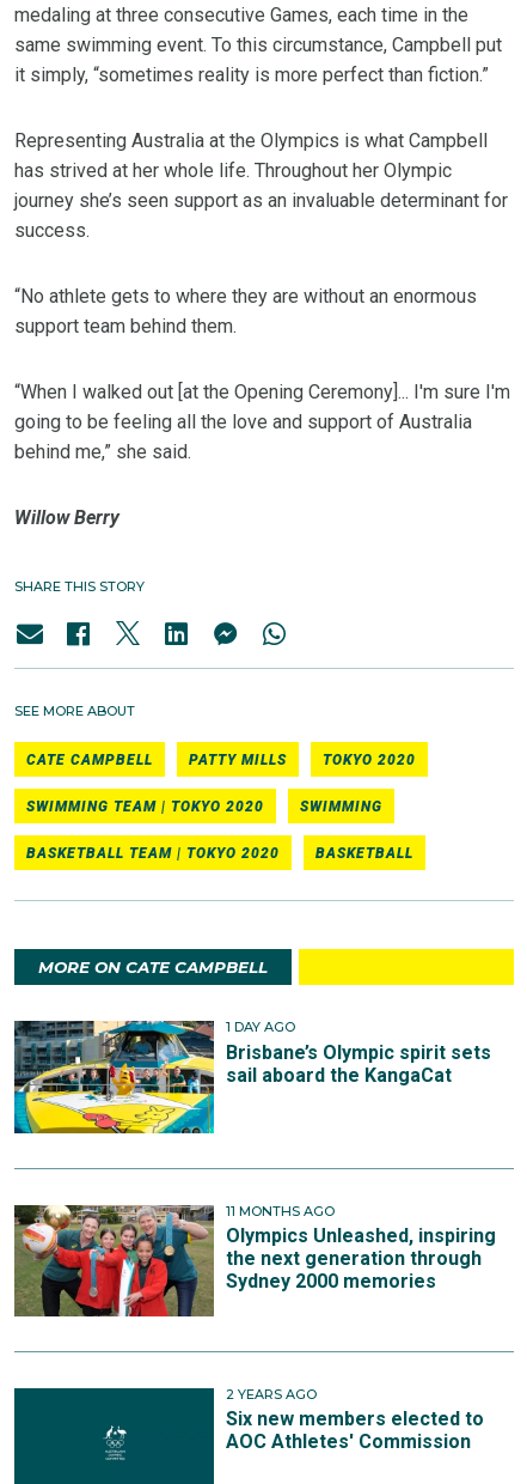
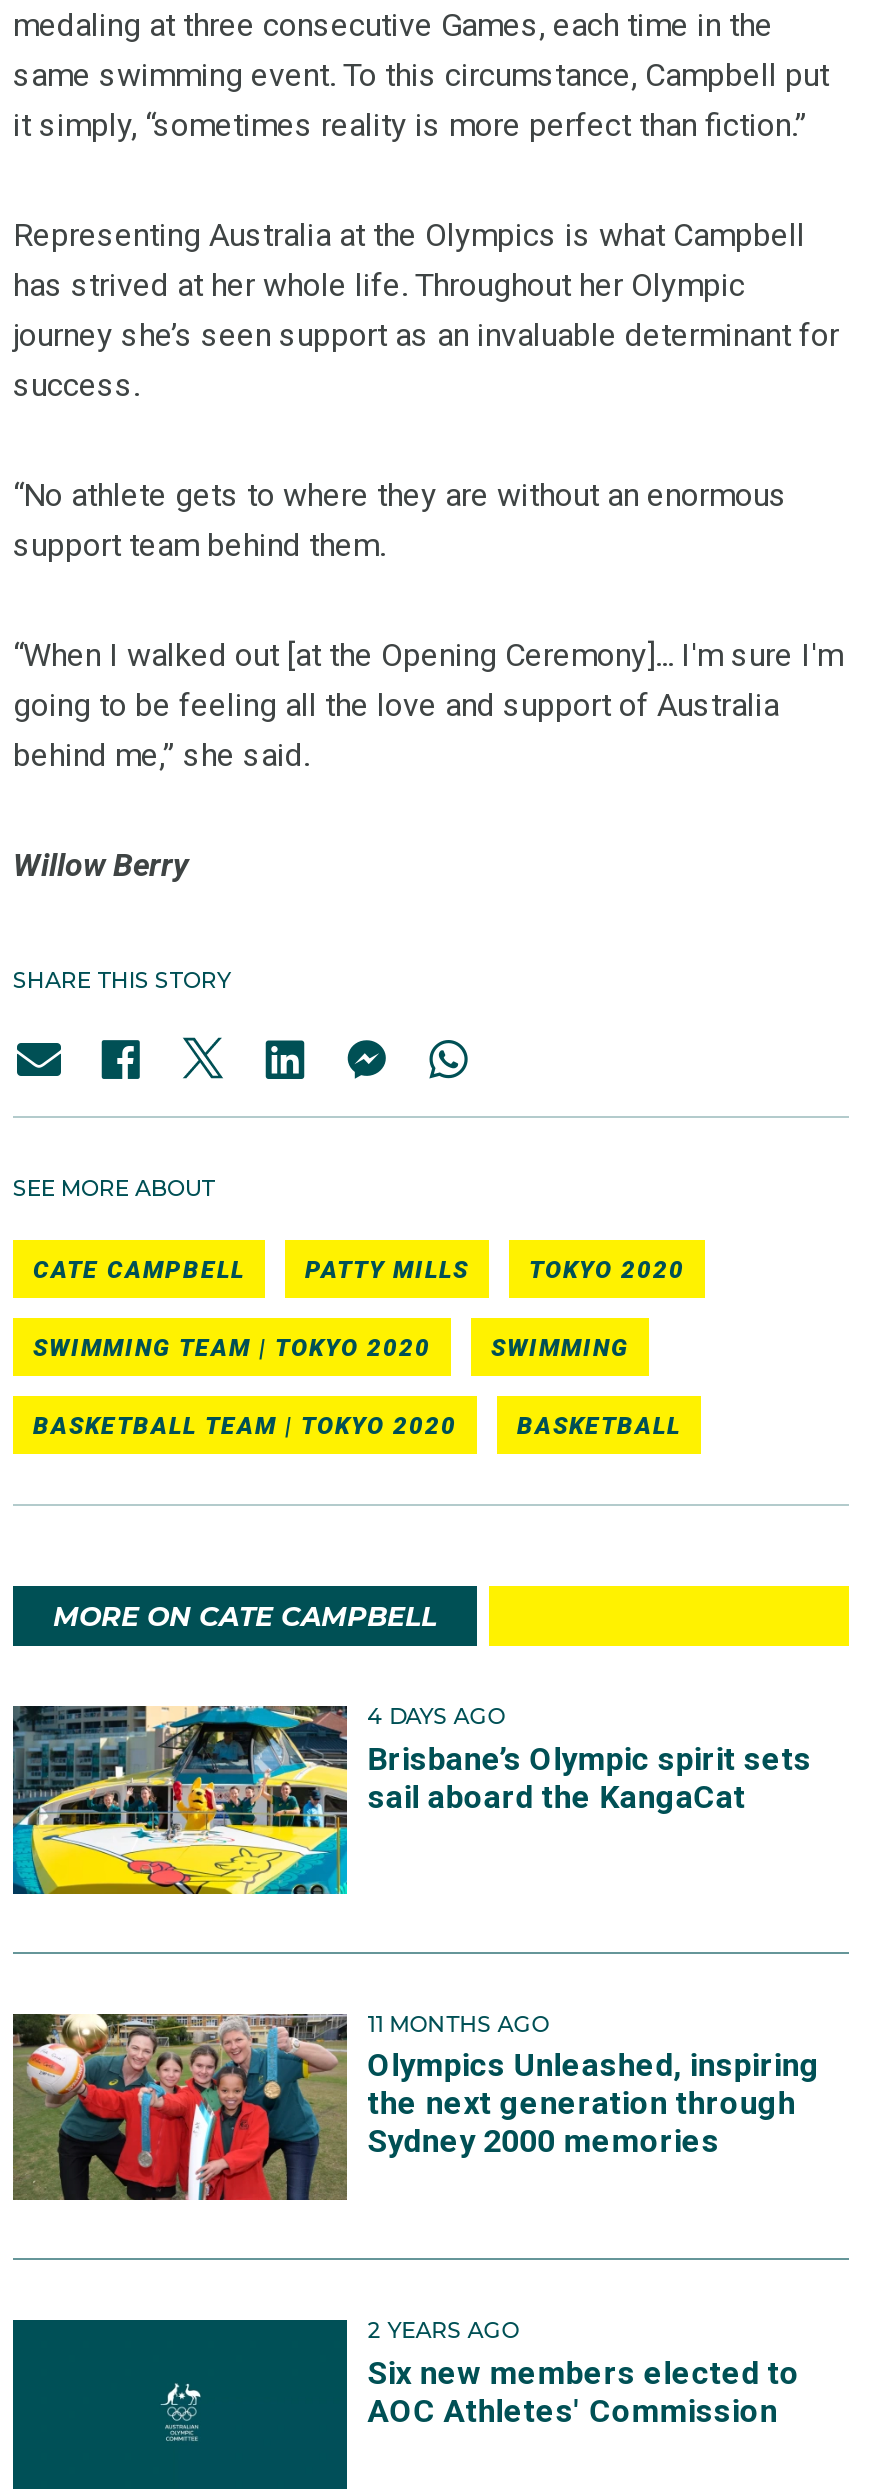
- 1 DAY AGO
+ 4 DAYS AGO
